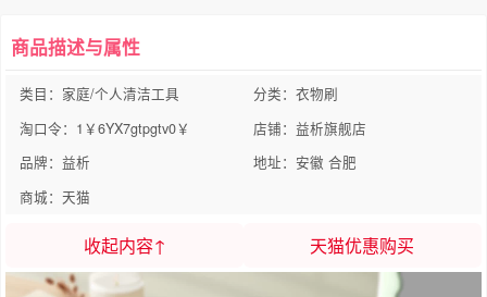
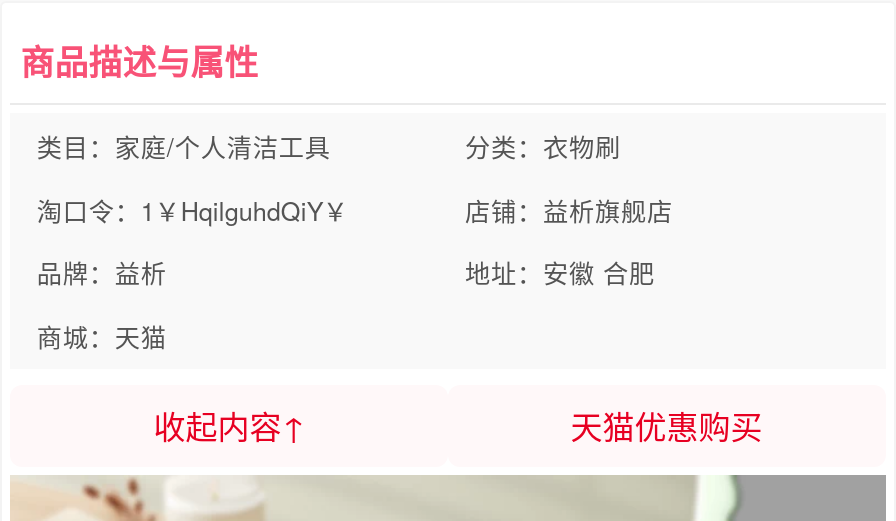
- 淘口令：1￥6YX7gtpgtv0￥
+ 淘口令：1￥HqilguhdQiY￥
